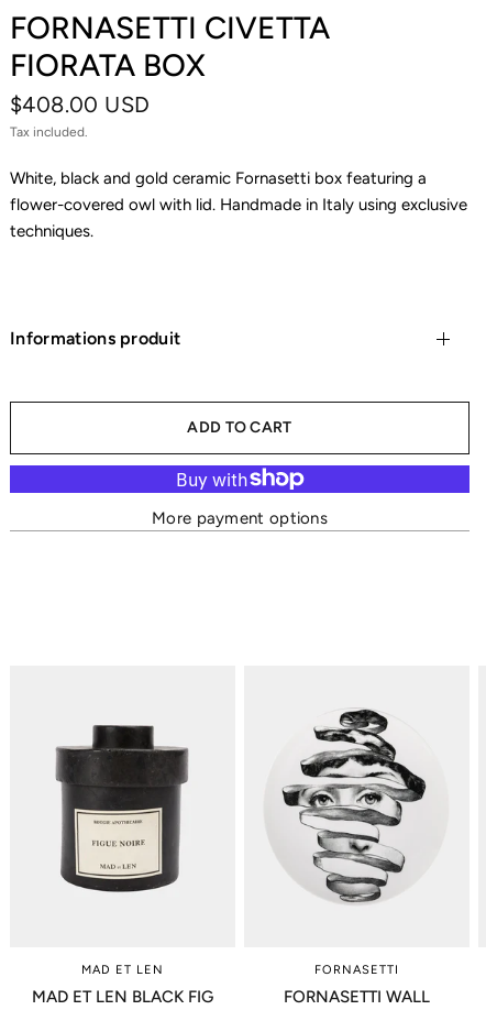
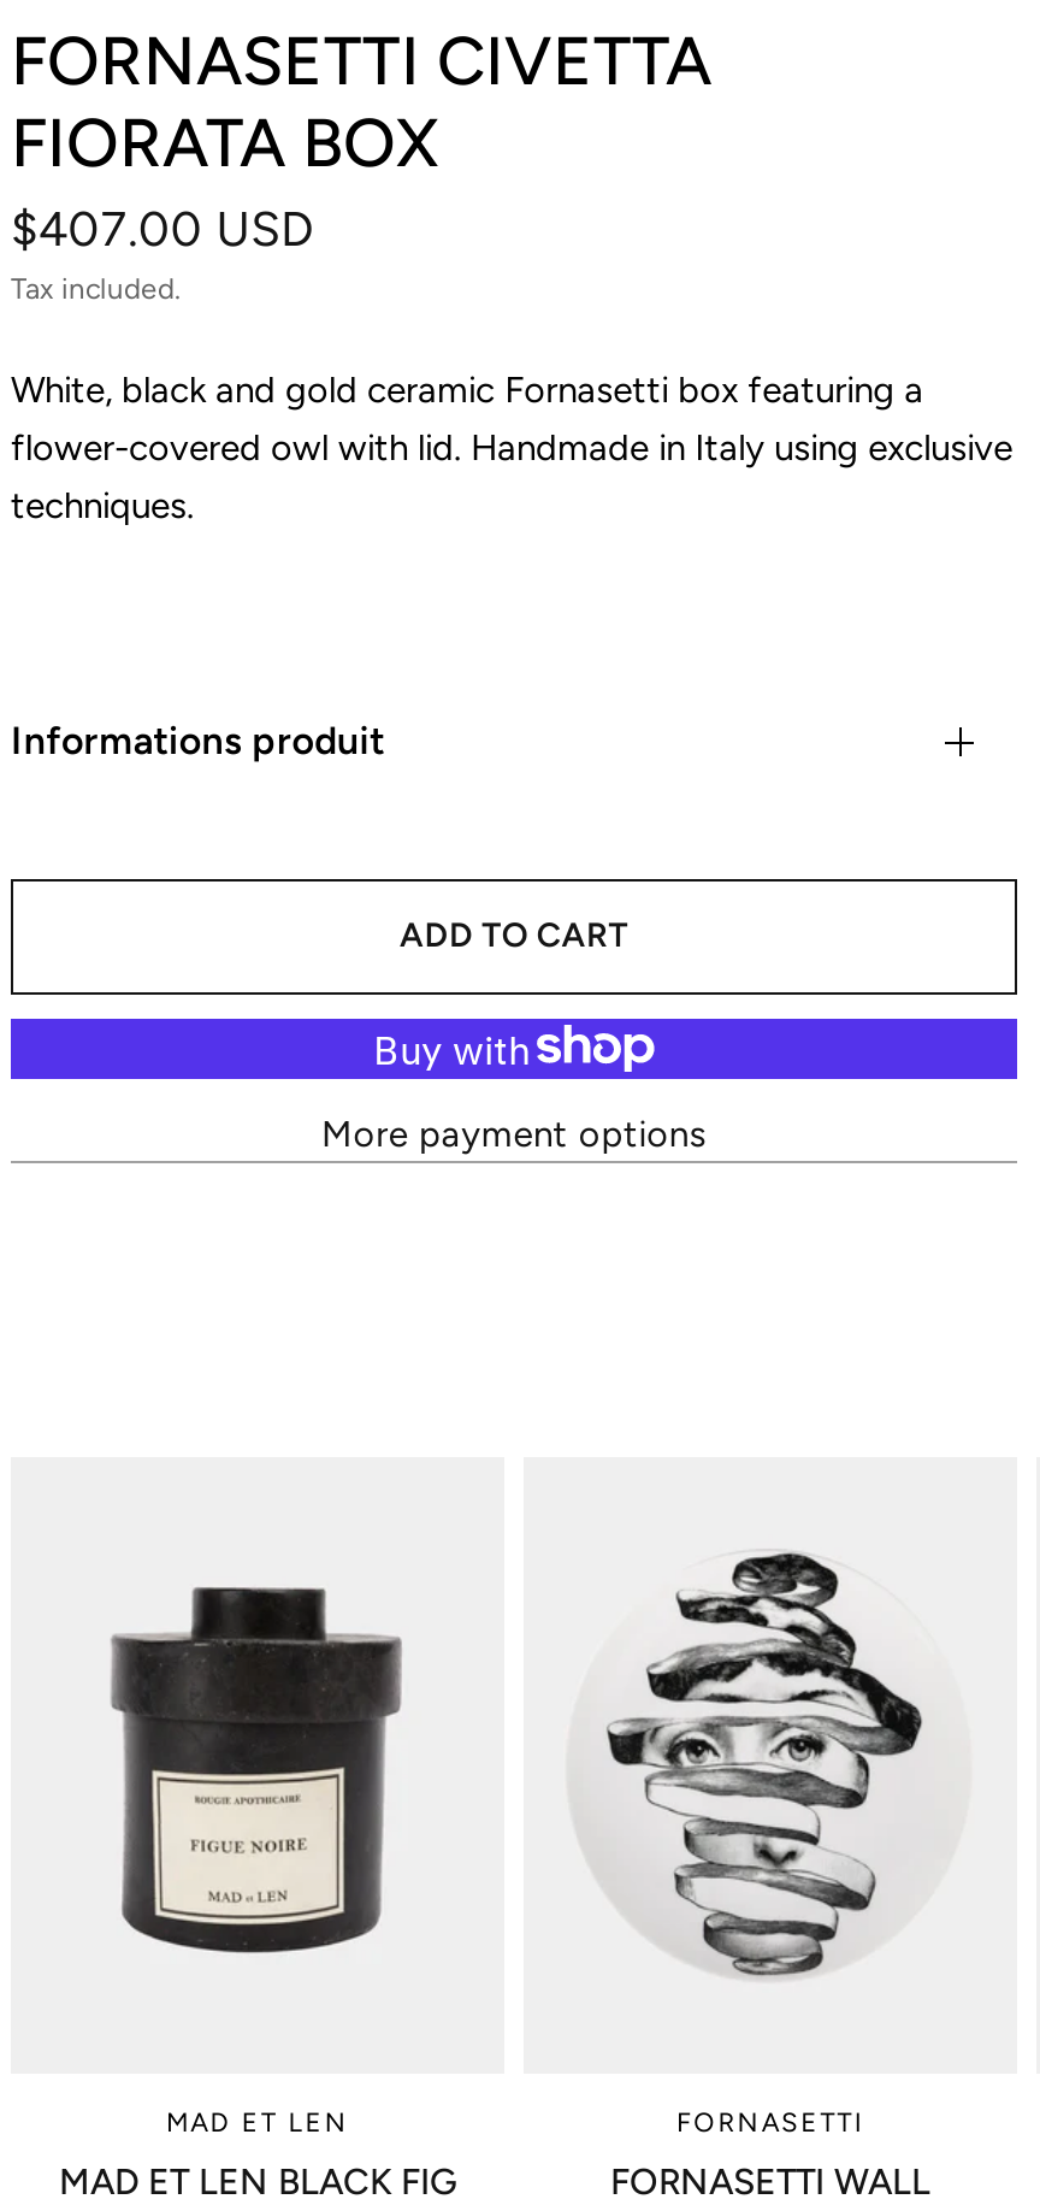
- $408.00 USD
+ $407.00 USD
